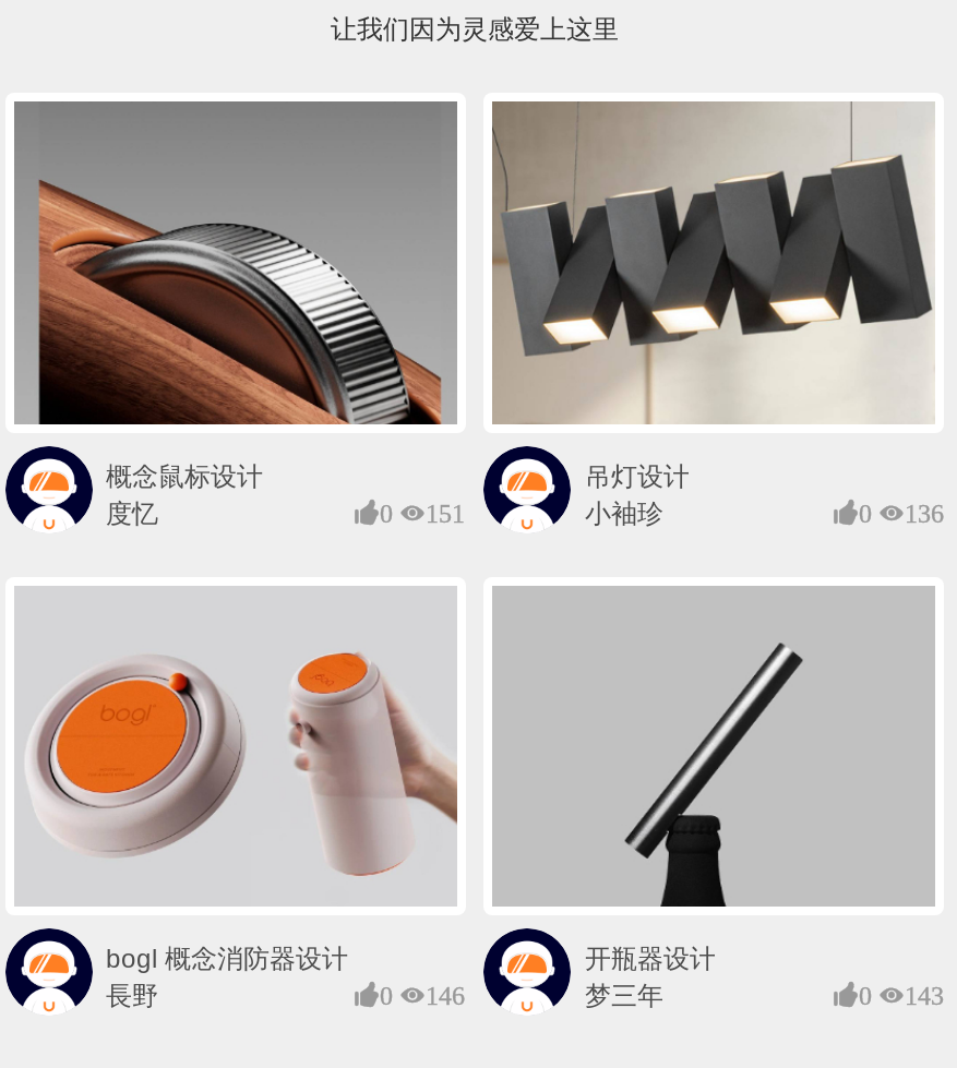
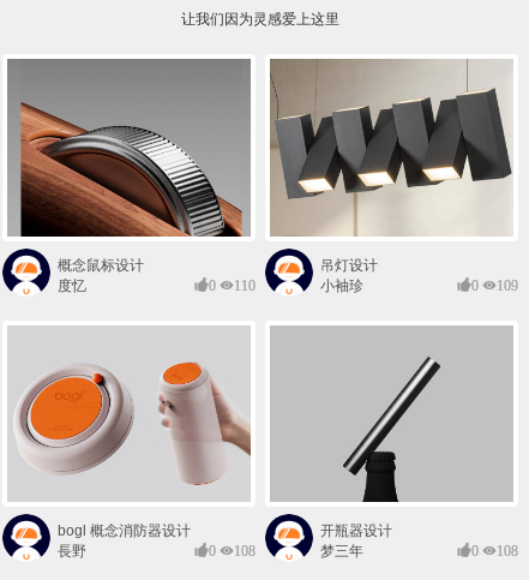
- 0 151
+ 0 110

- 0 136
+ 0 109

- 0 146
+ 0 108

- 0 143
+ 0 108
